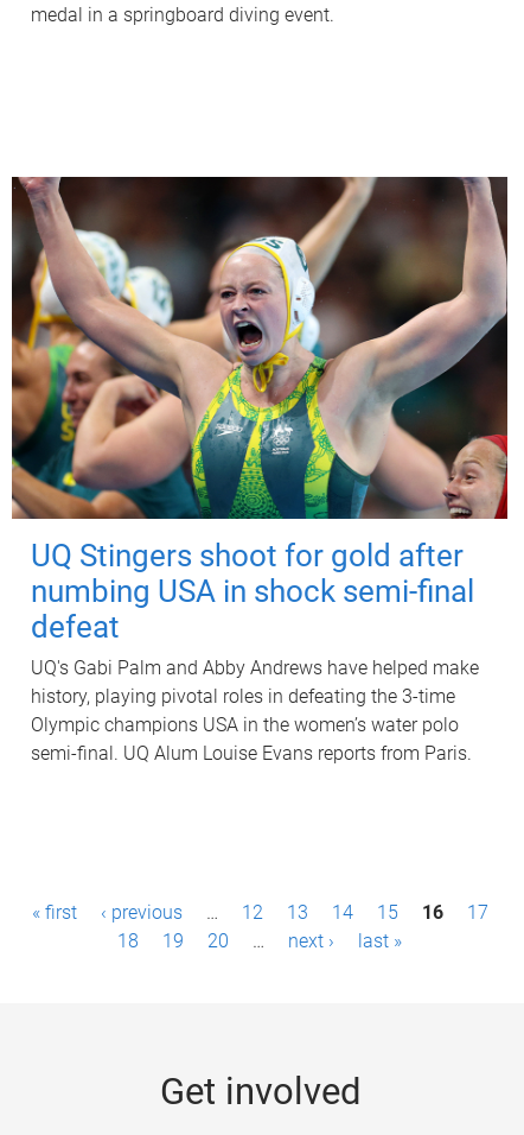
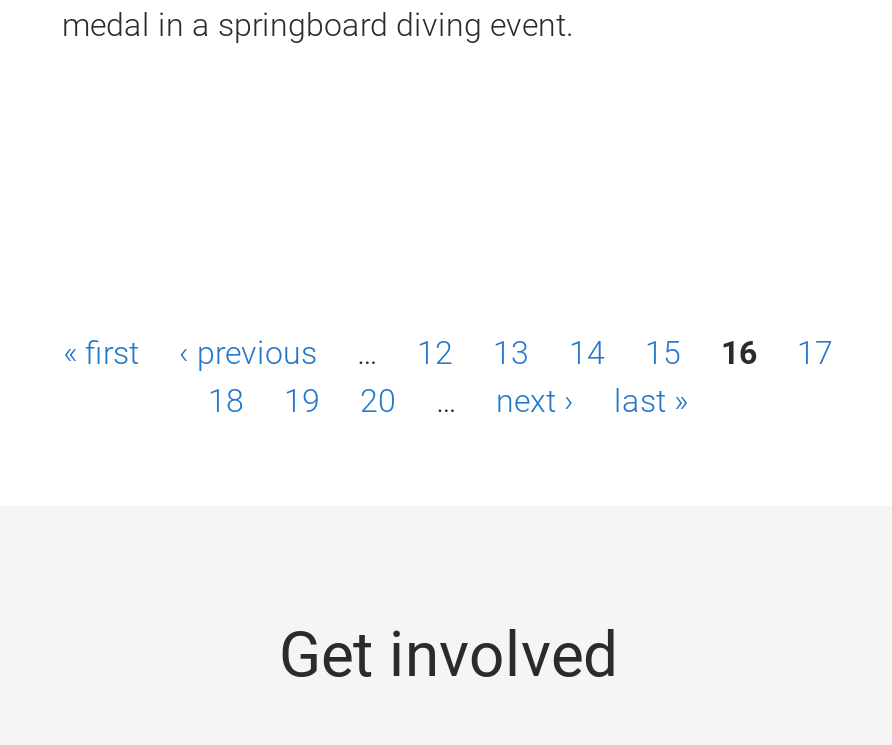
- [image]
- UQ Stingers shoot for gold after
- numbing USA in shock semi-final
- defeat
- UQ's Gabi Palm and Abby Andrews have helped make
- history, playing pivotal roles in defeating the 3-time
- Olympic champions USA in the women’s water polo
- semi-final. UQ Alum Louise Evans reports from Paris.
